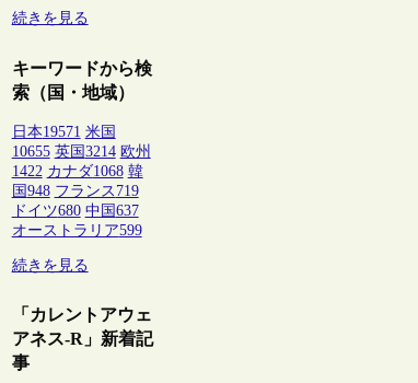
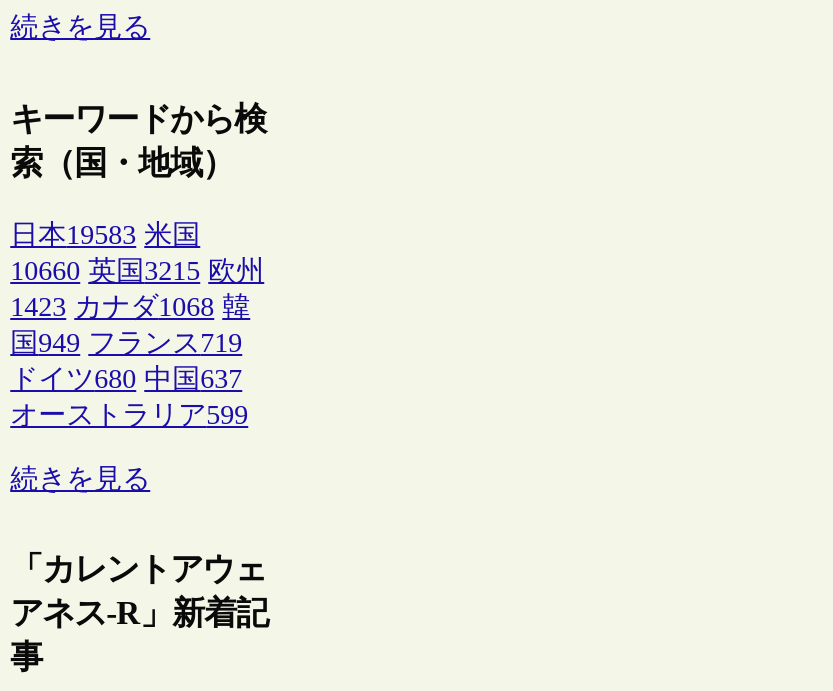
- 日本19571 米国
+ 日本19583 米国

- 10655 英国3214 欧州
+ 10660 英国3215 欧州

- 1422 カナダ1068 韓
+ 1423 カナダ1068 韓

- 国948 フランス719
+ 国949 フランス719
